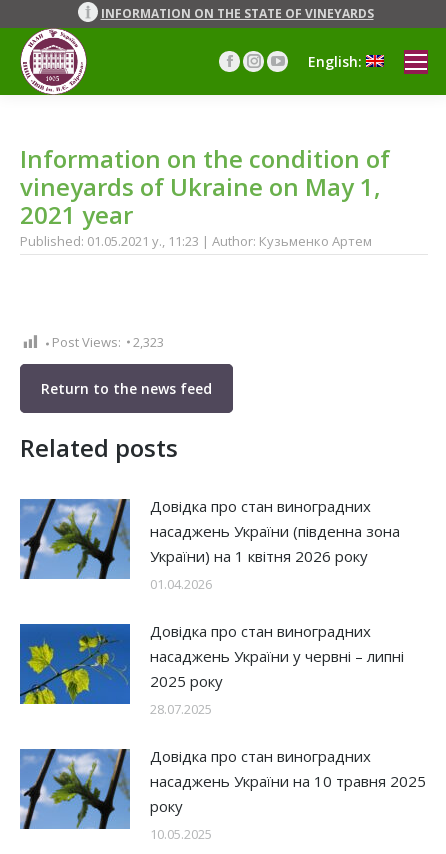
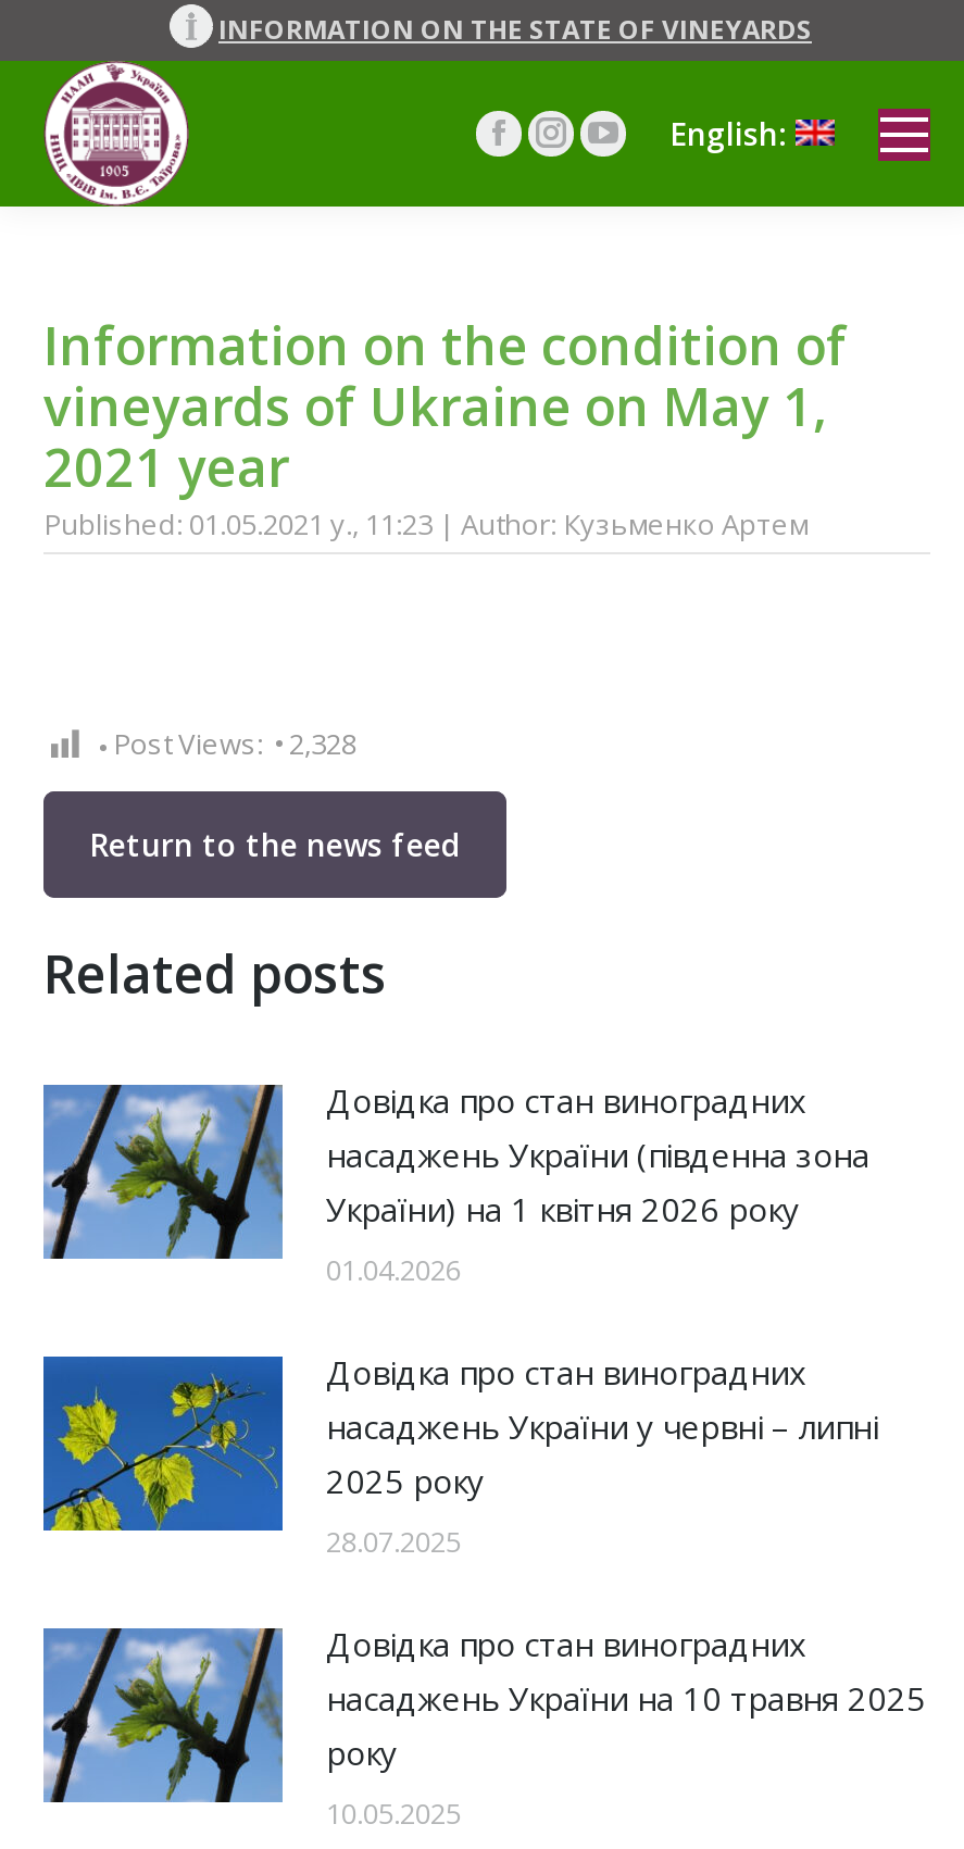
- Post Views: 2,323
+ Post Views: 2,328
